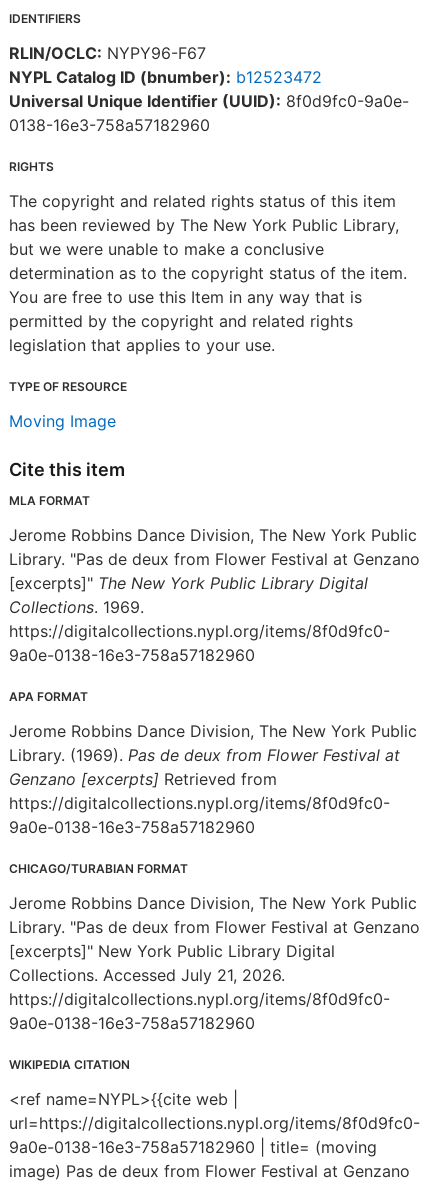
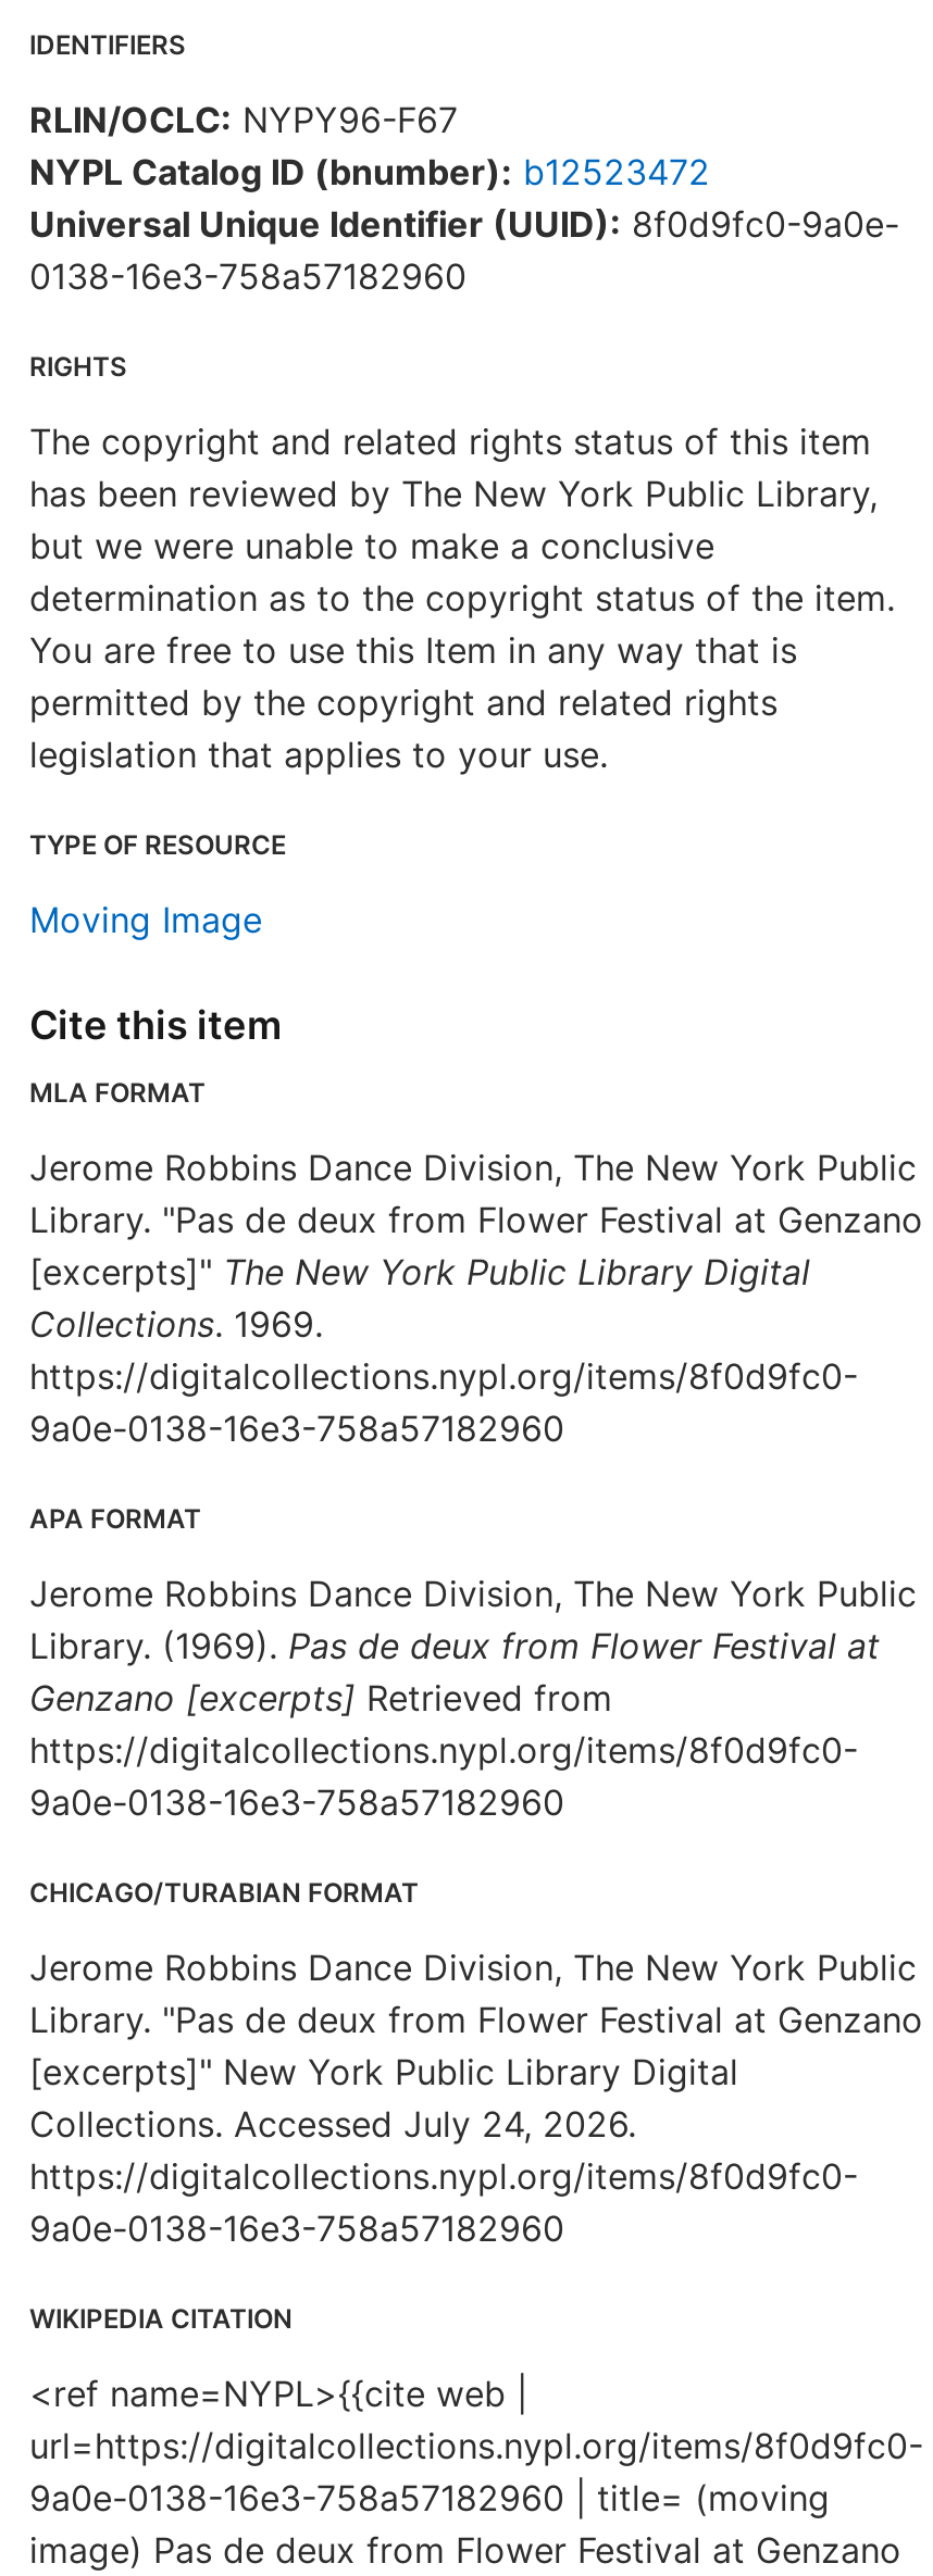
- Collections. Accessed July 21, 2026.
+ Collections. Accessed July 24, 2026.
